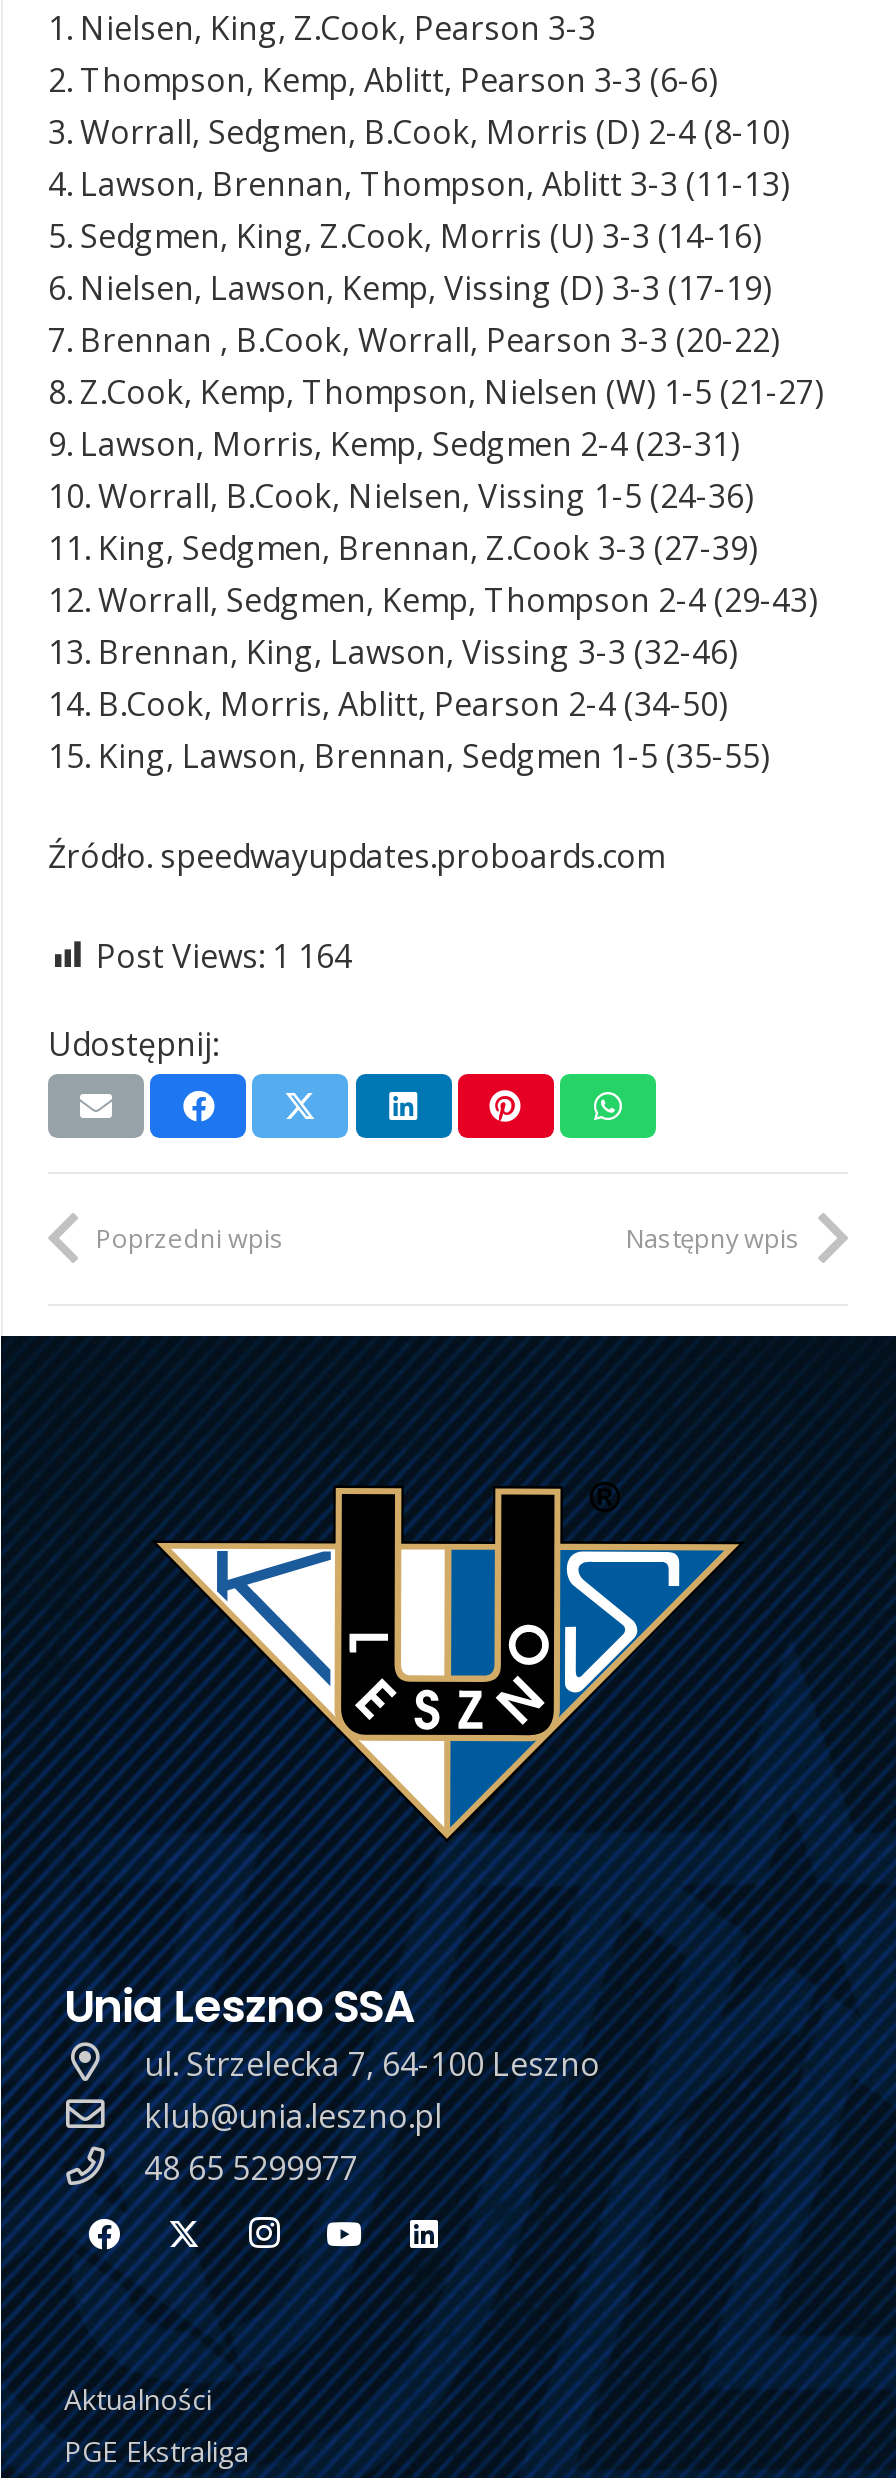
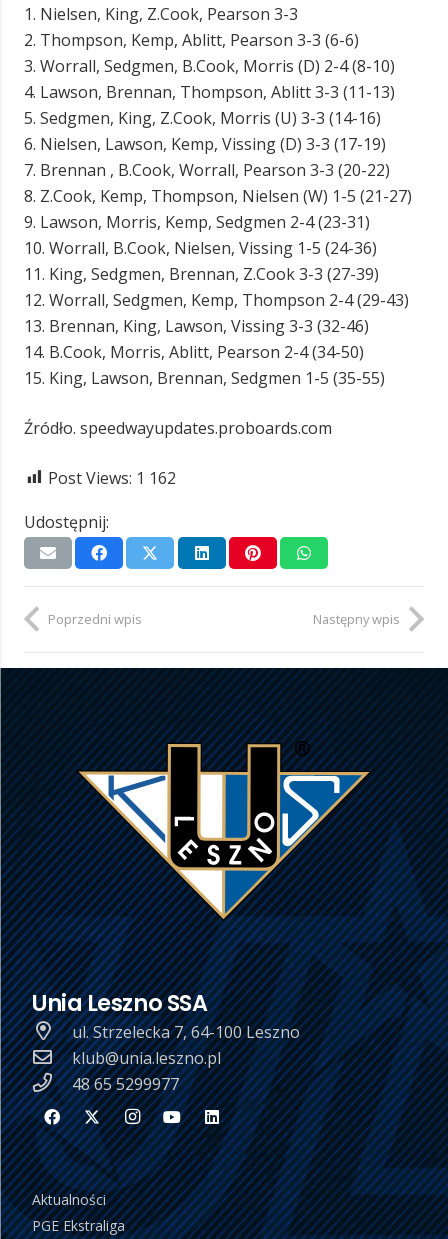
- Post Views: 1 164
+ Post Views: 1 162
